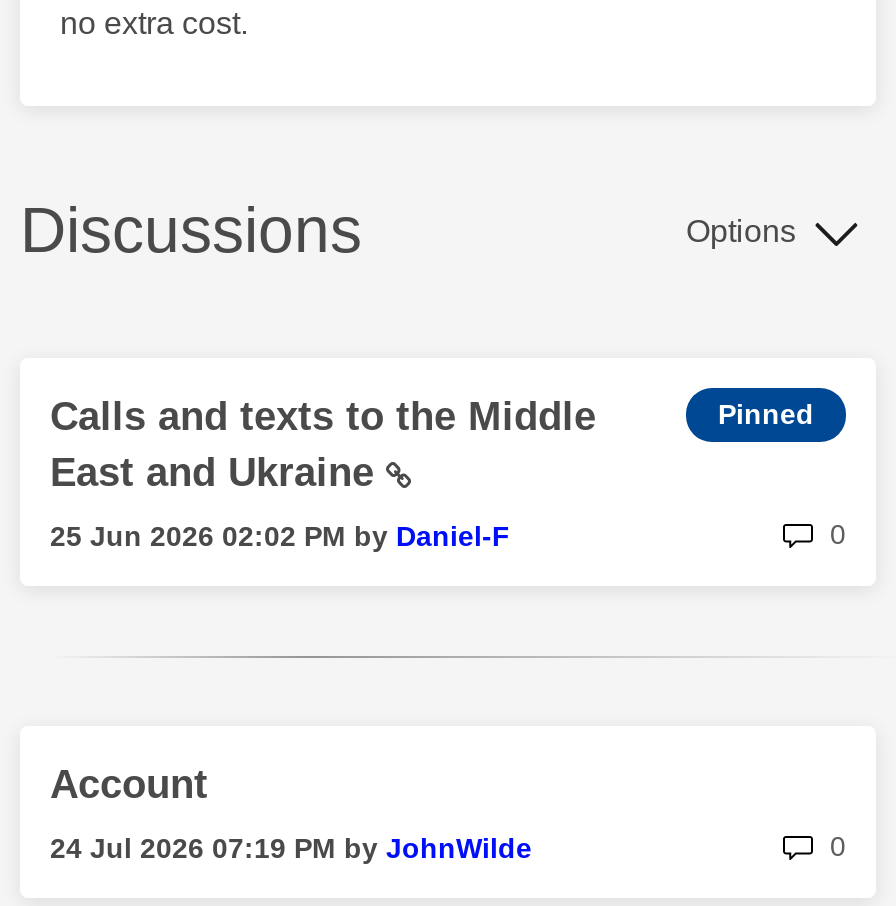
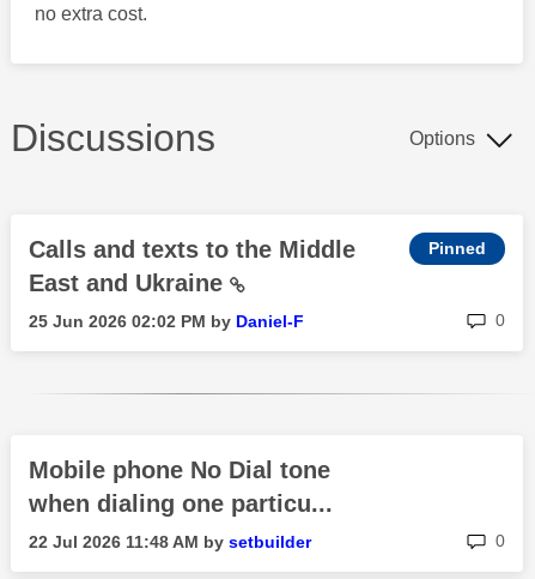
- Account
+ Mobile phone No Dial tone
+ when dialing one particu...

- 24 Jul 2026 07:19 PM by JohnWilde
+ 22 Jul 2026 11:48 AM by setbuilder
